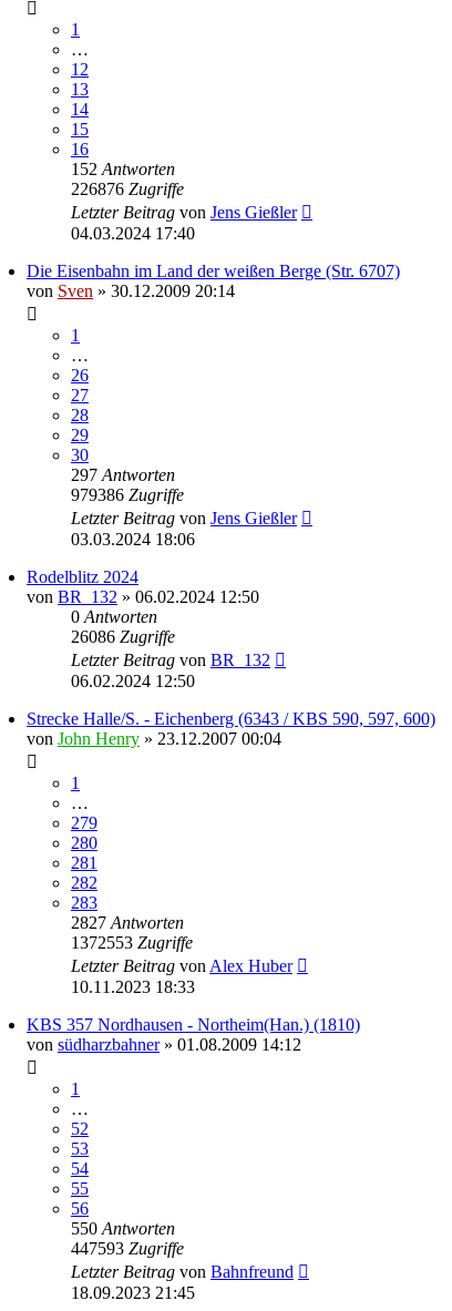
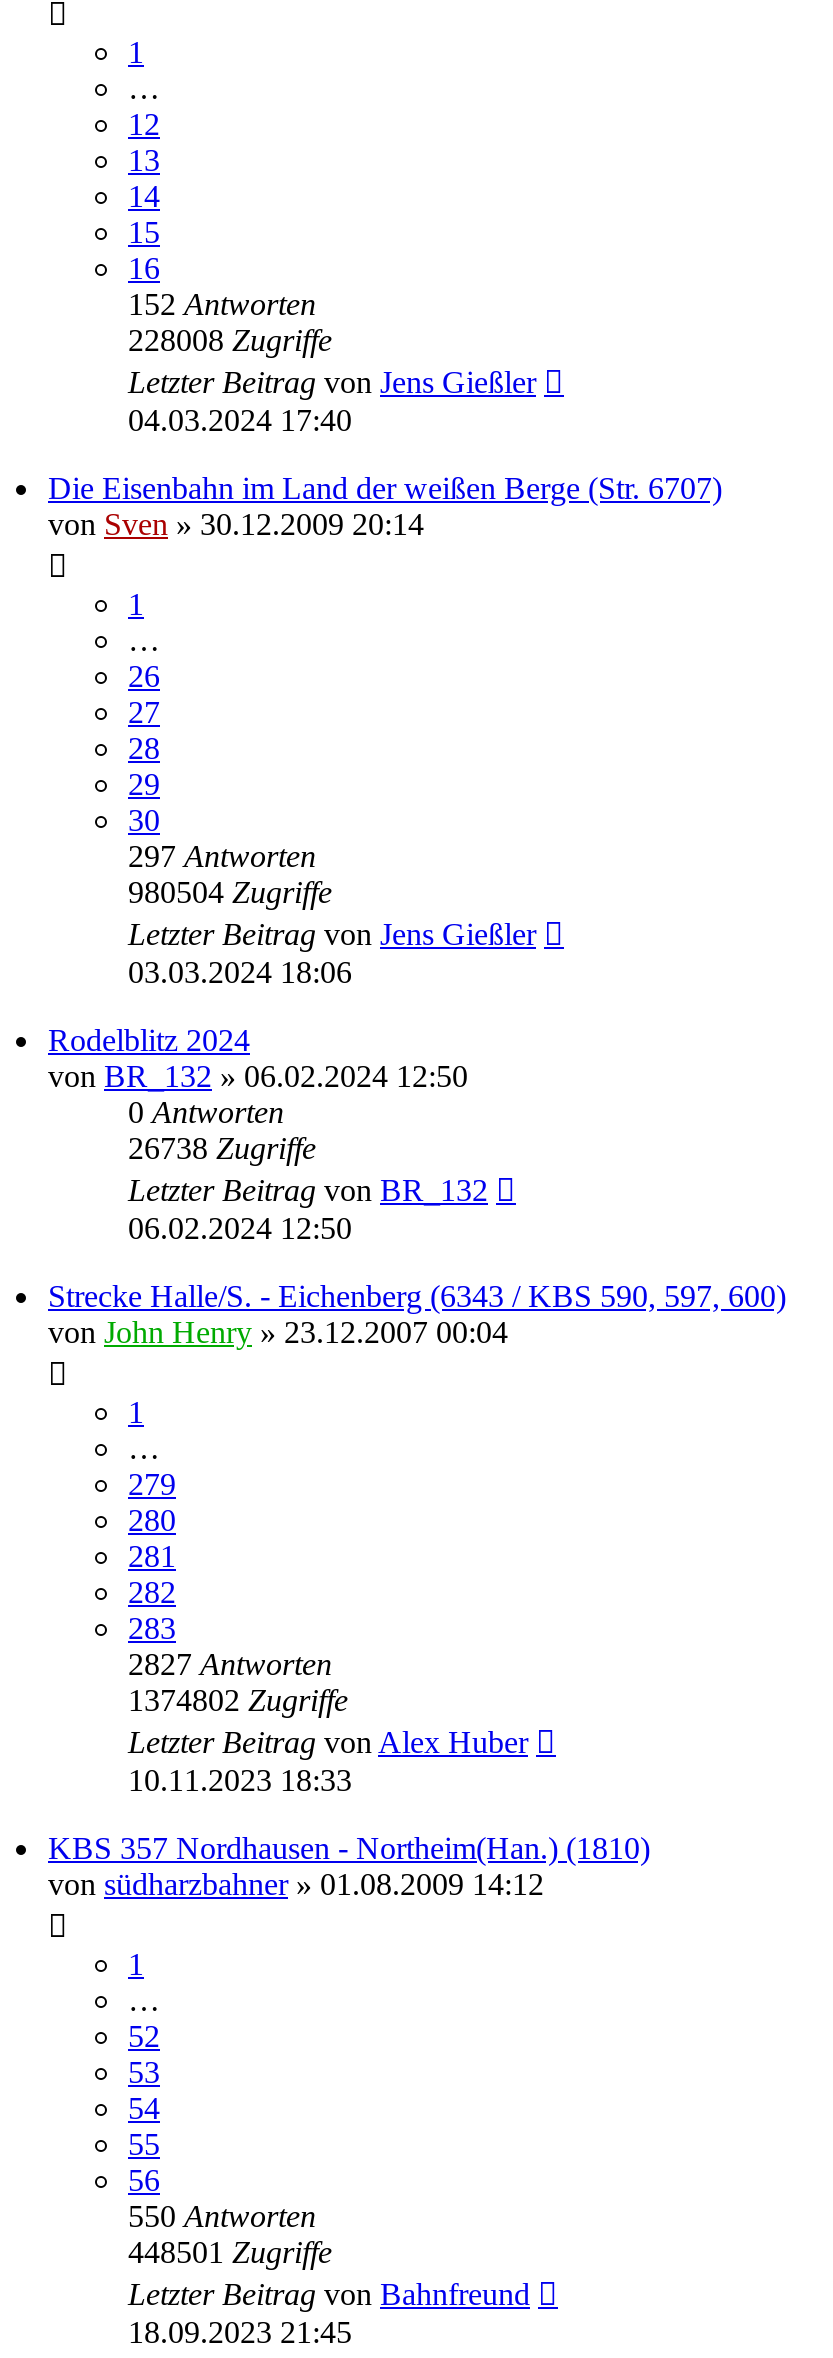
- 226876 Zugriffe
+ 228008 Zugriffe

- 979386 Zugriffe
+ 980504 Zugriffe

- 26086 Zugriffe
+ 26738 Zugriffe

- 1372553 Zugriffe
+ 1374802 Zugriffe

- 447593 Zugriffe
+ 448501 Zugriffe
